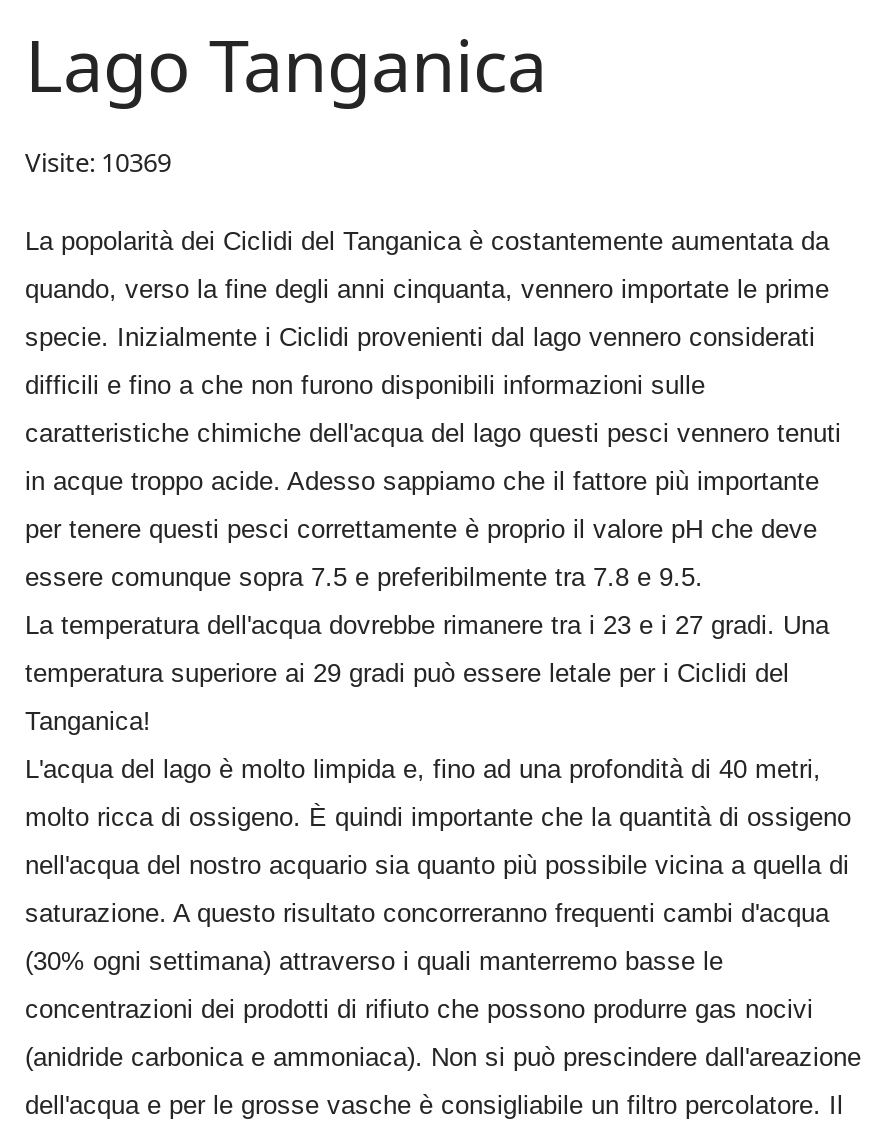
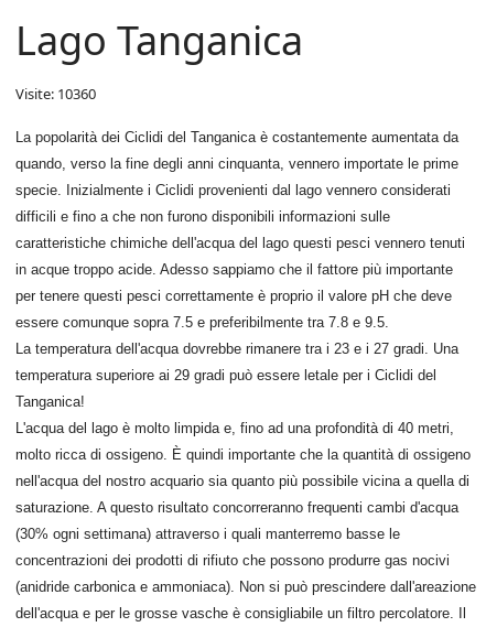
- Visite: 10369
+ Visite: 10360
